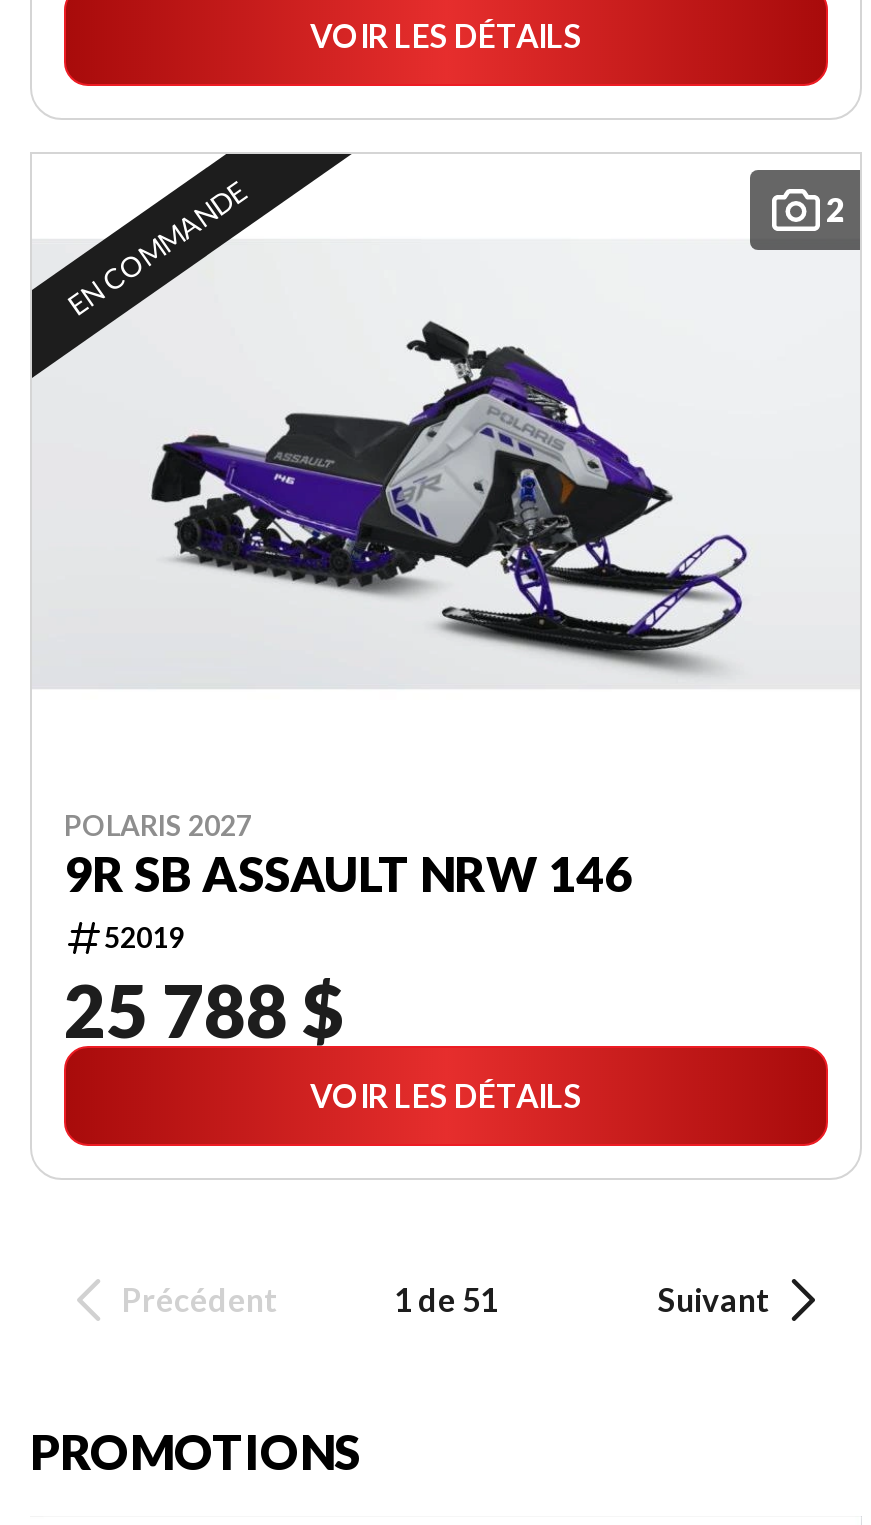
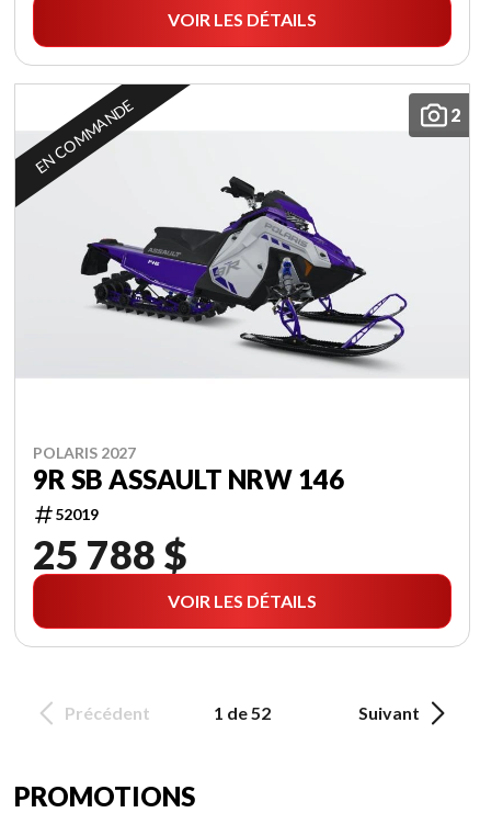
- 1 de 51
+ 1 de 52
